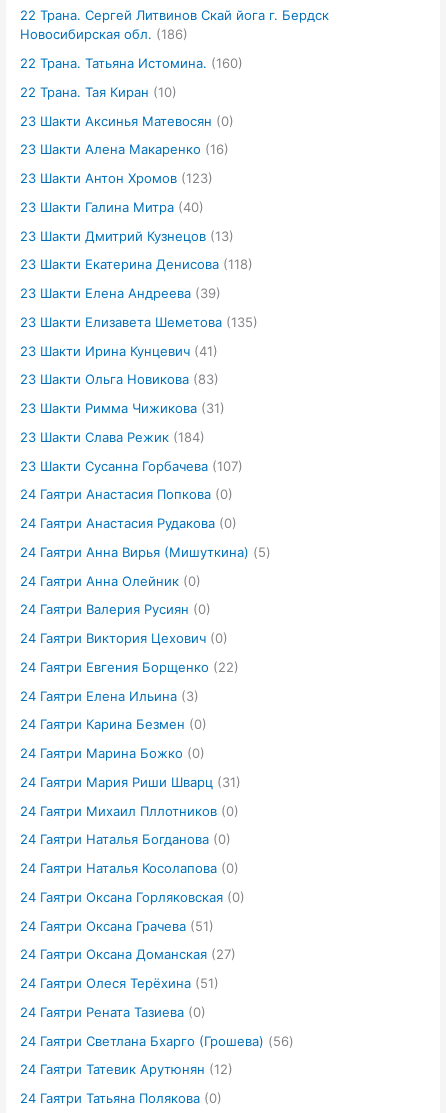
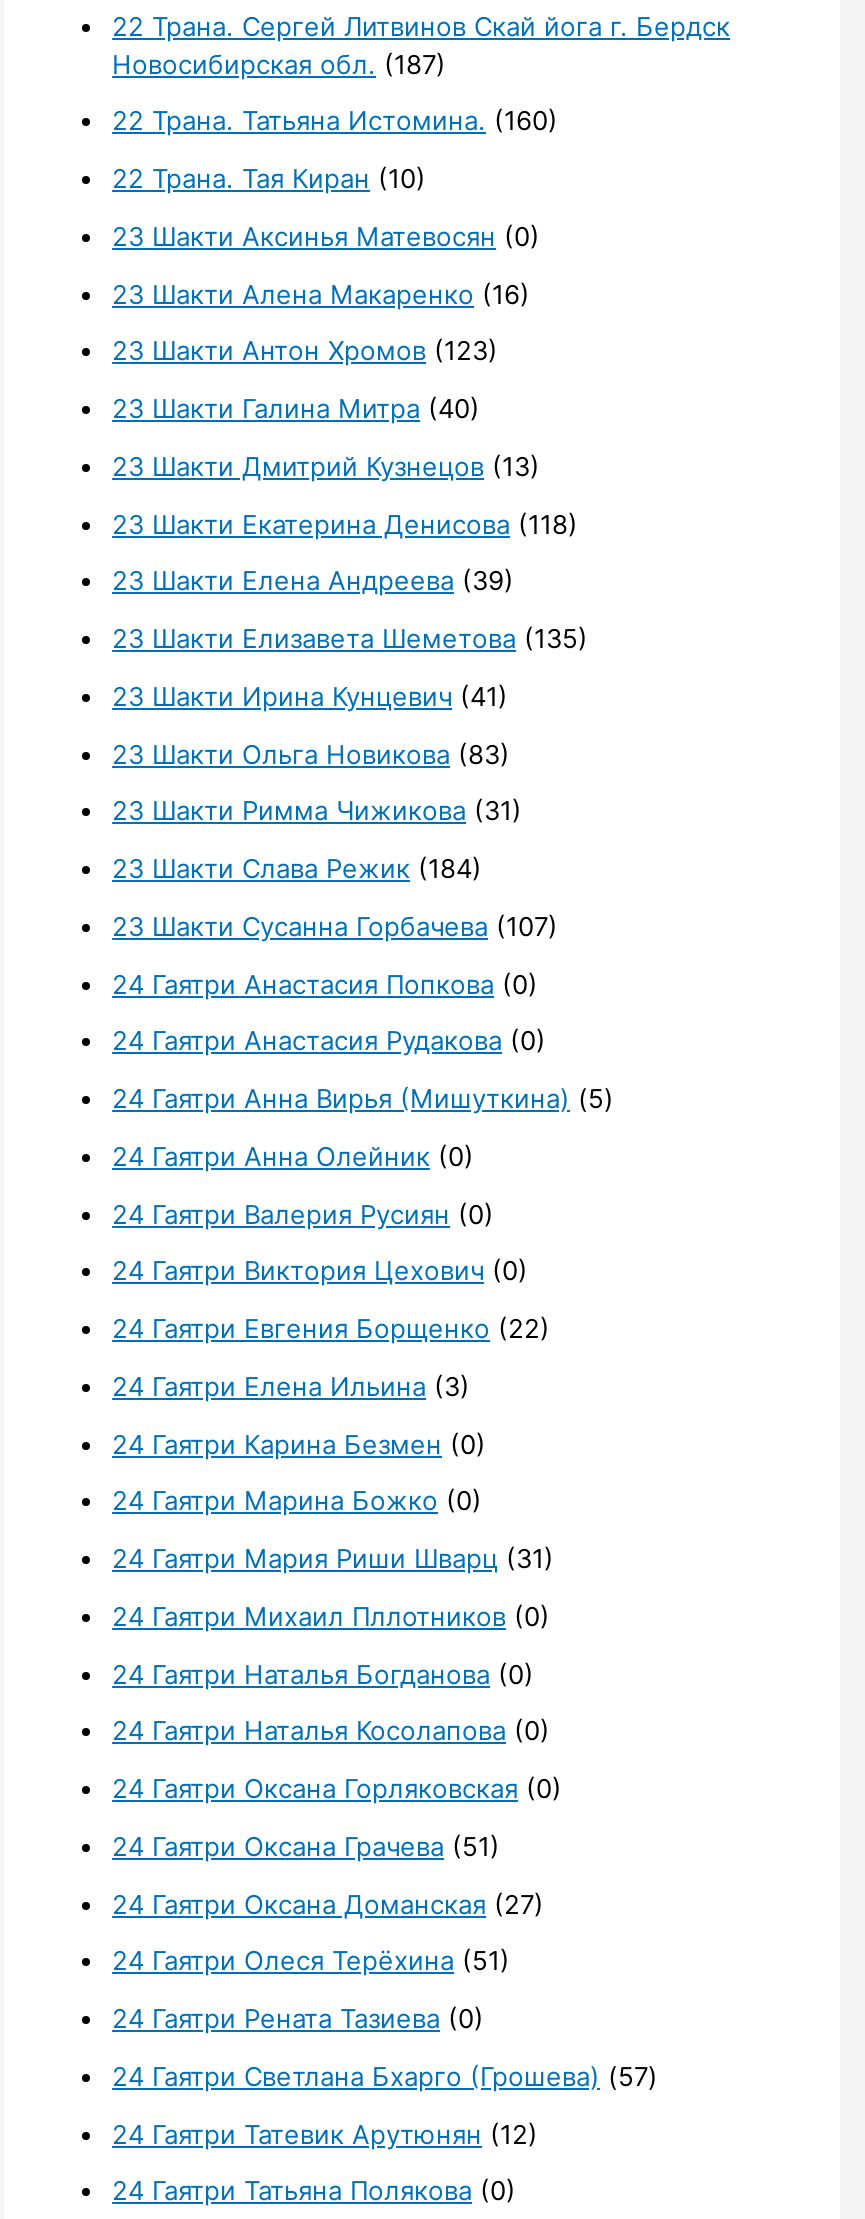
- Новосибирская обл. (186)
+ Новосибирская обл. (187)

- 24 Гаятри Светлана Бхарго (Грошева) (56)
+ 24 Гаятри Светлана Бхарго (Грошева) (57)
